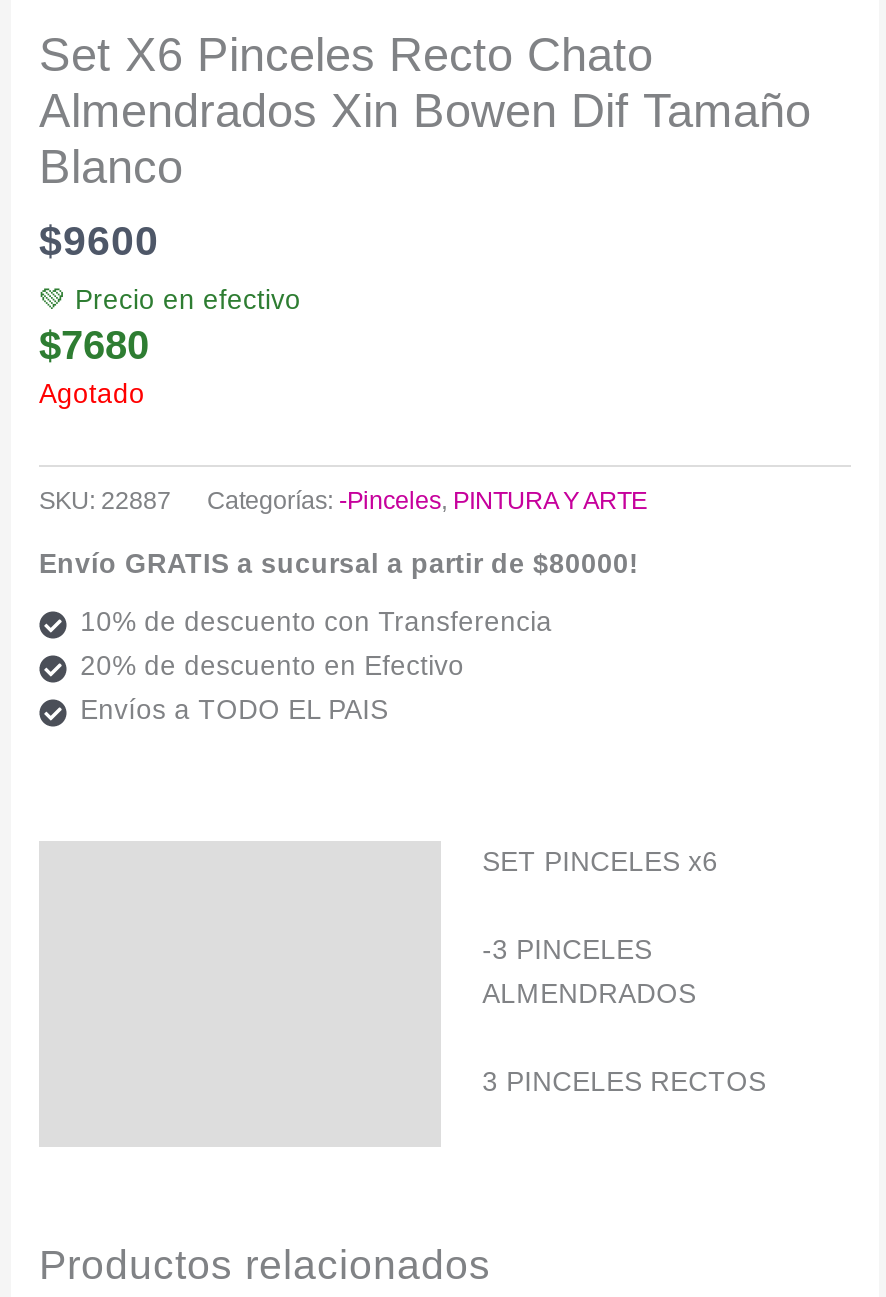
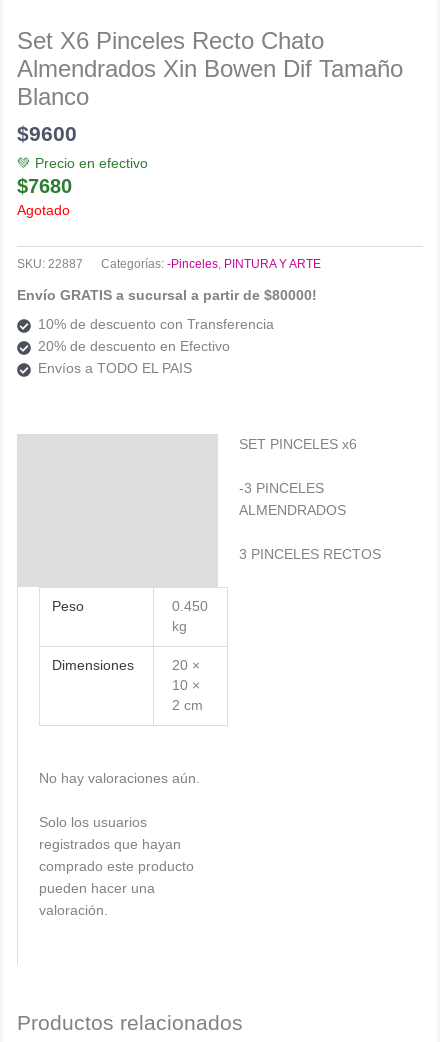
+ No hay valoraciones aún.
+ Solo los usuarios
+ registrados que hayan
+ comprado este producto
+ pueden hacer una
+ valoración.

+ Peso
+ 0.450
+ kg
+ Dimensiones
+ 20 ×
+ 10 ×
+ 2 cm
